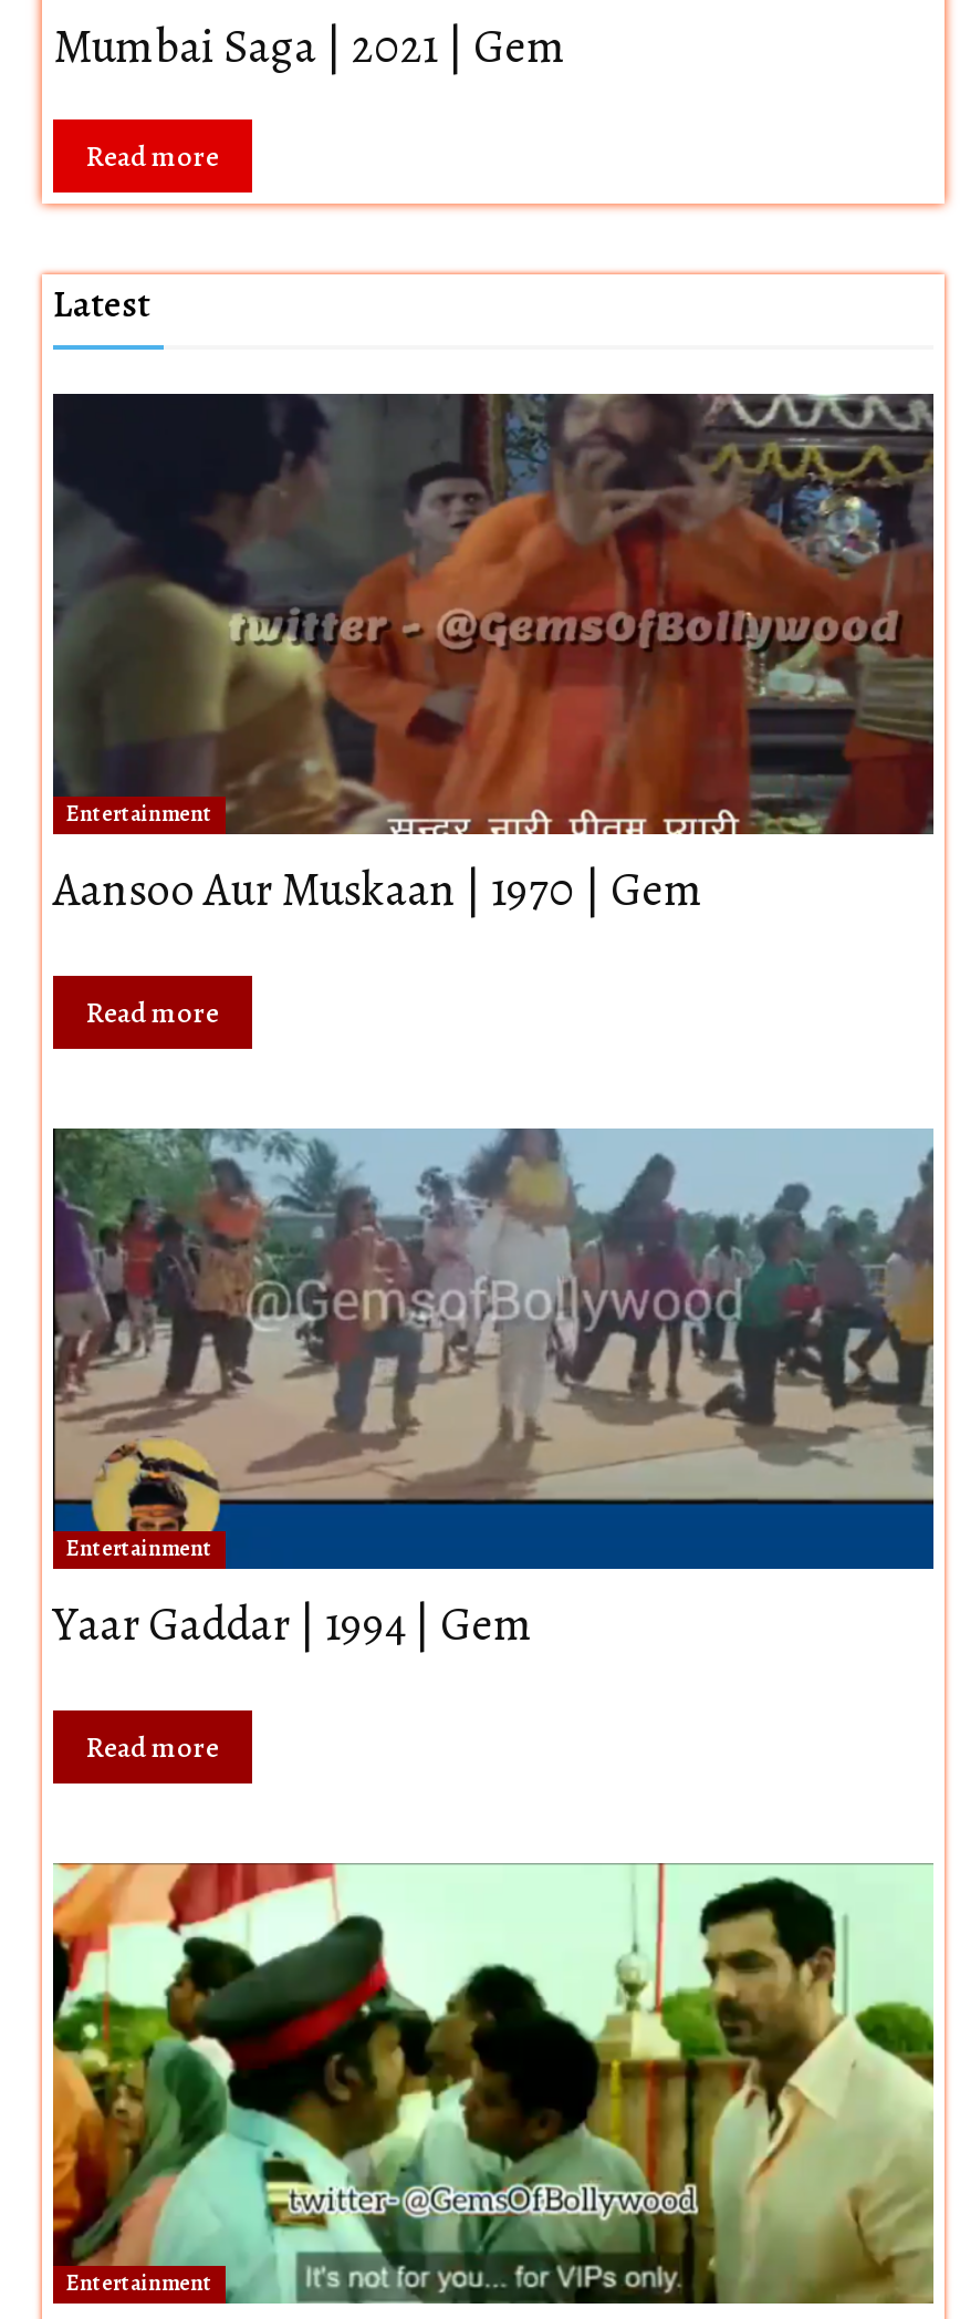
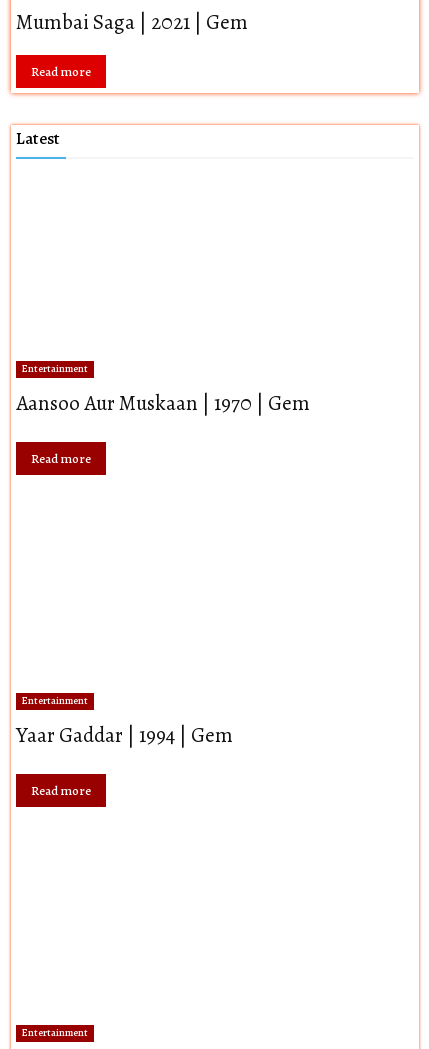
- [image]

- [image]

- [image]
